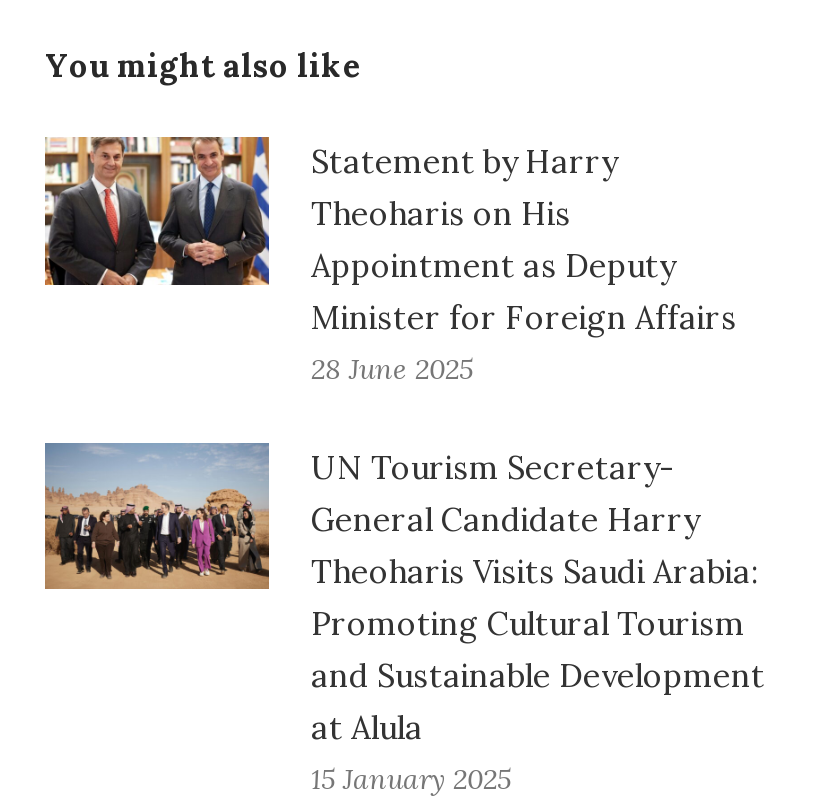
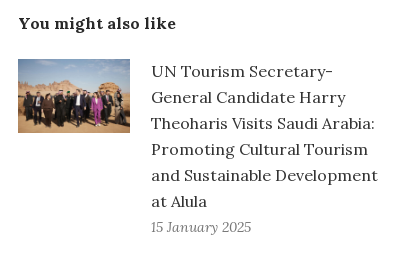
- [image]
- Statement by Harry
- Theoharis on His
- Appointment as Deputy
- Minister for Foreign Affairs
- 28 June 2025
